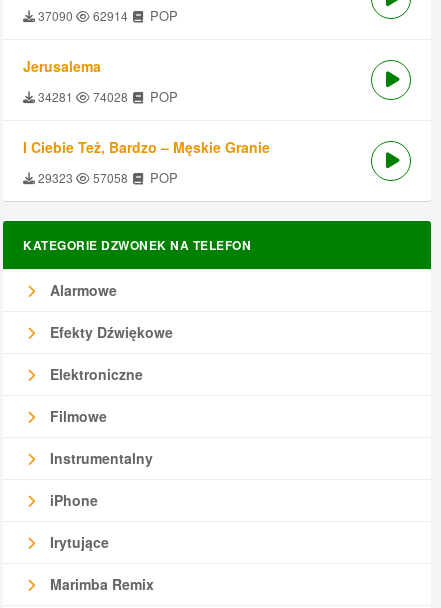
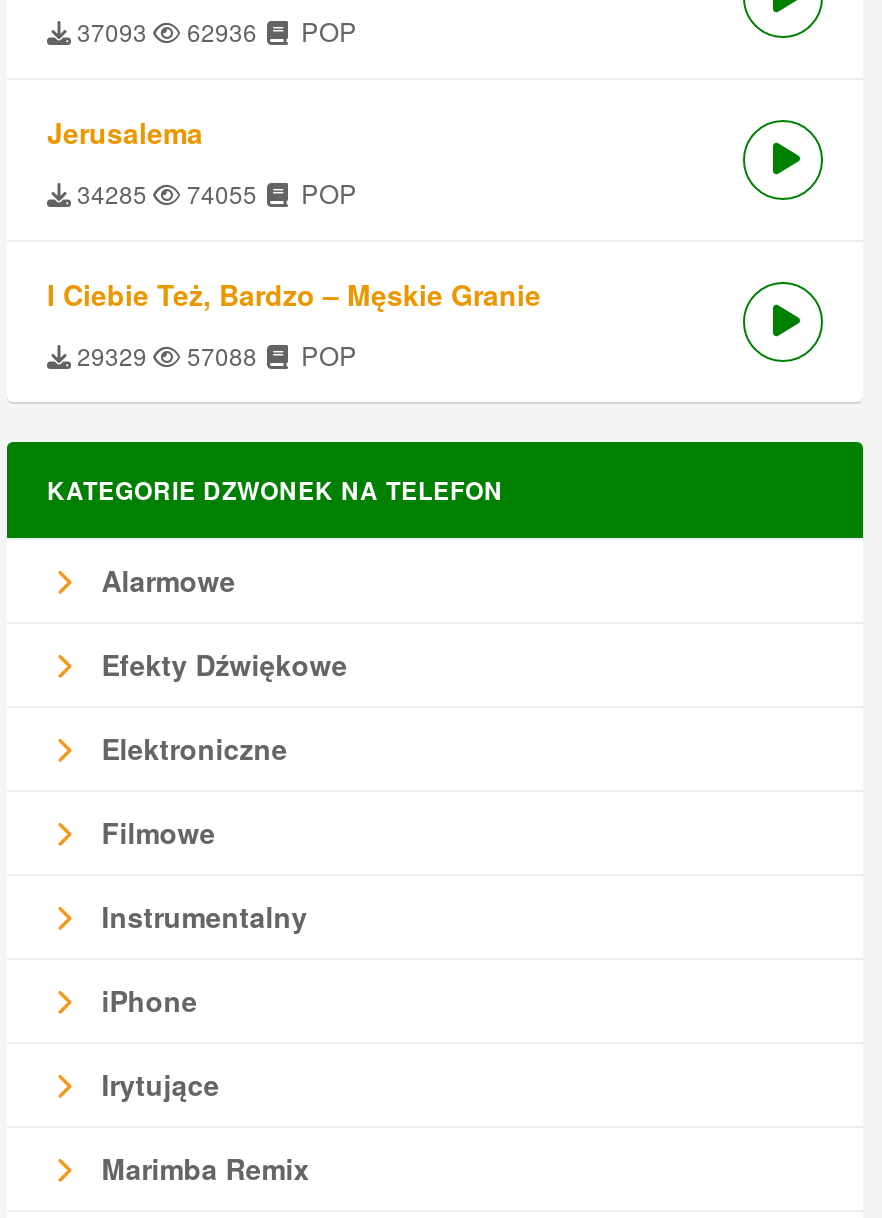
- 37090
+ 37093

- 62914
+ 62936

- 34281
+ 34285

- 74028
+ 74055

- 29323
+ 29329

- 57058
+ 57088
